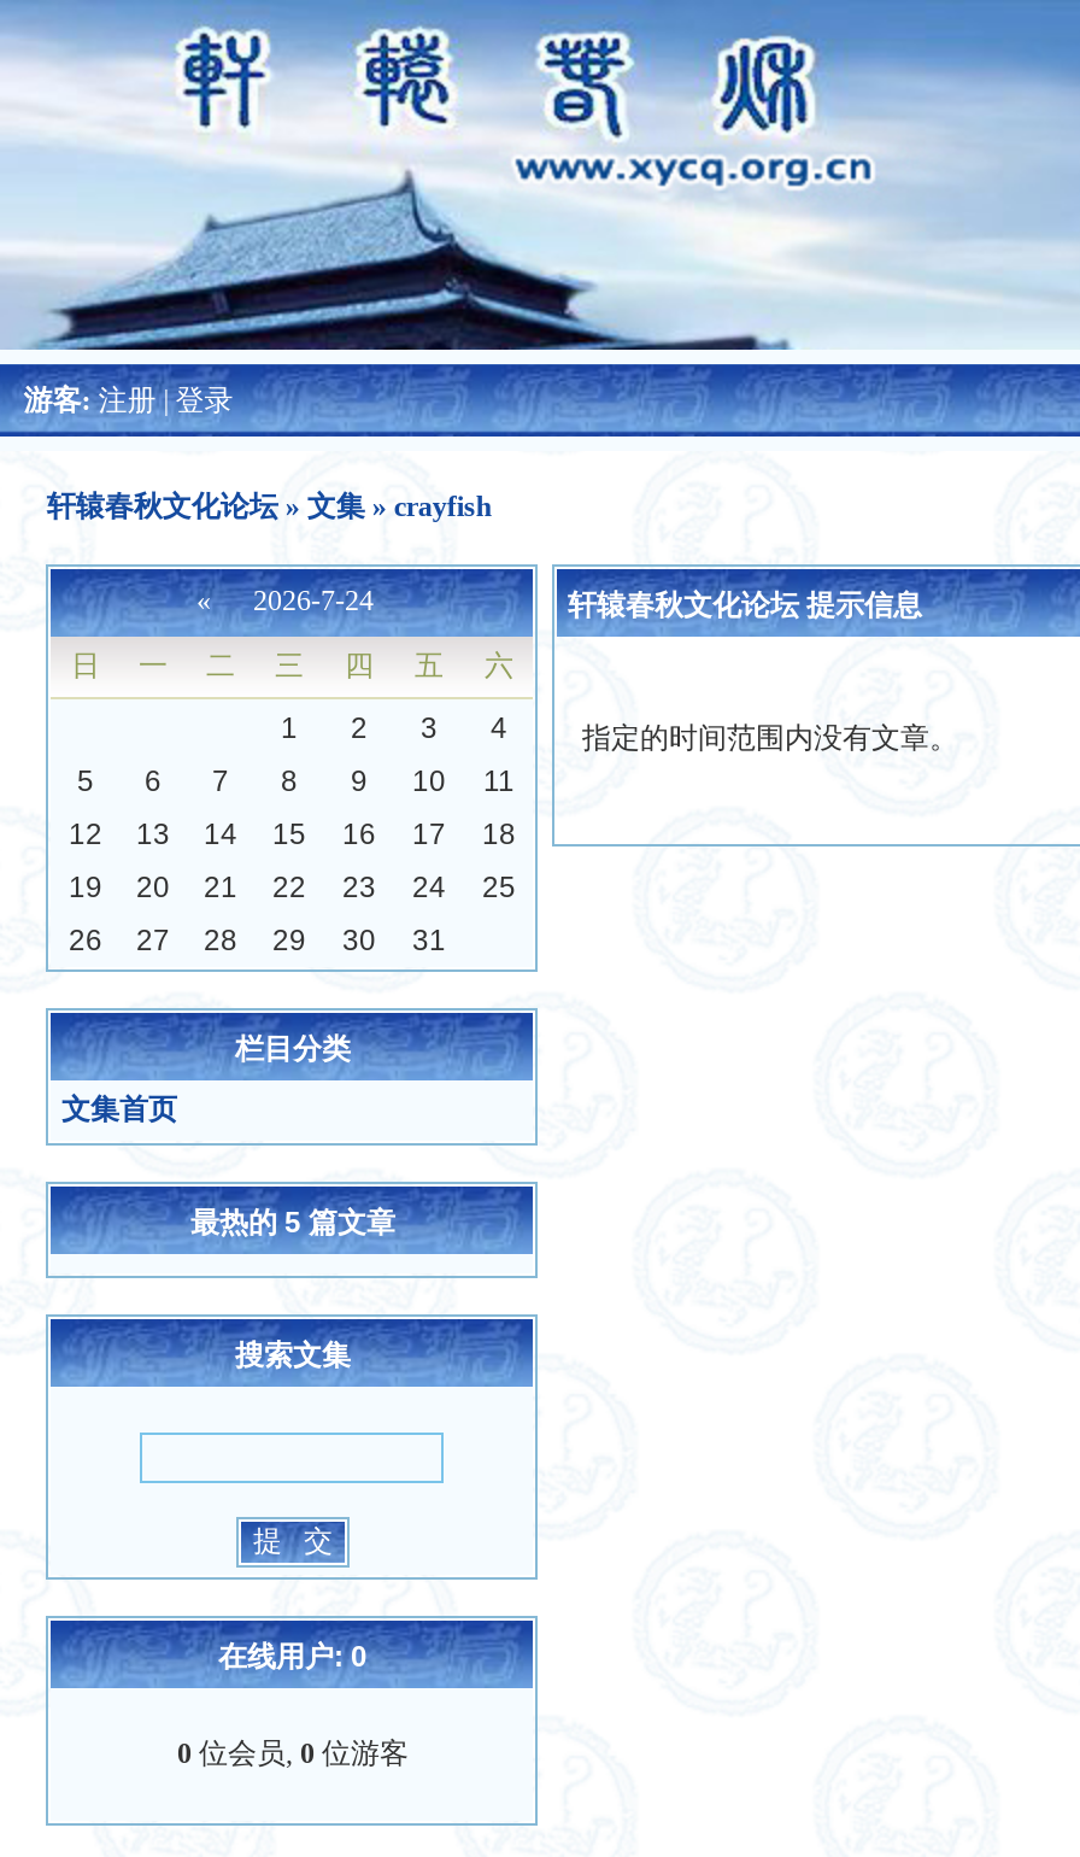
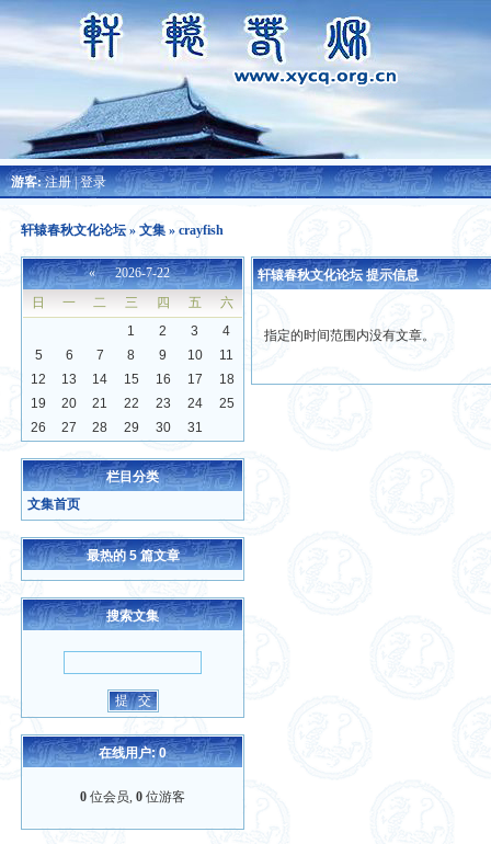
- 2026-7-24
+ 2026-7-22
